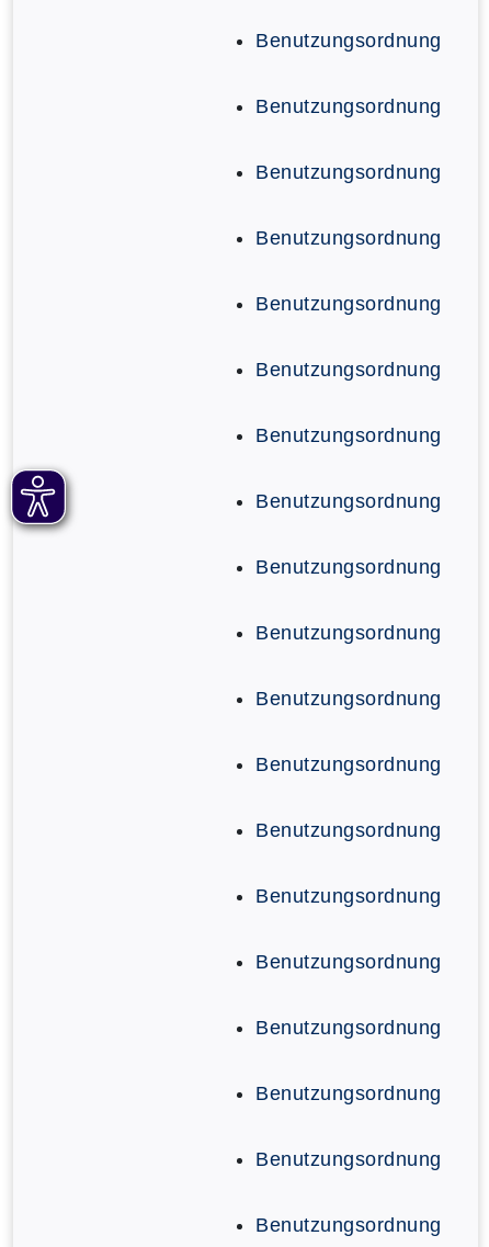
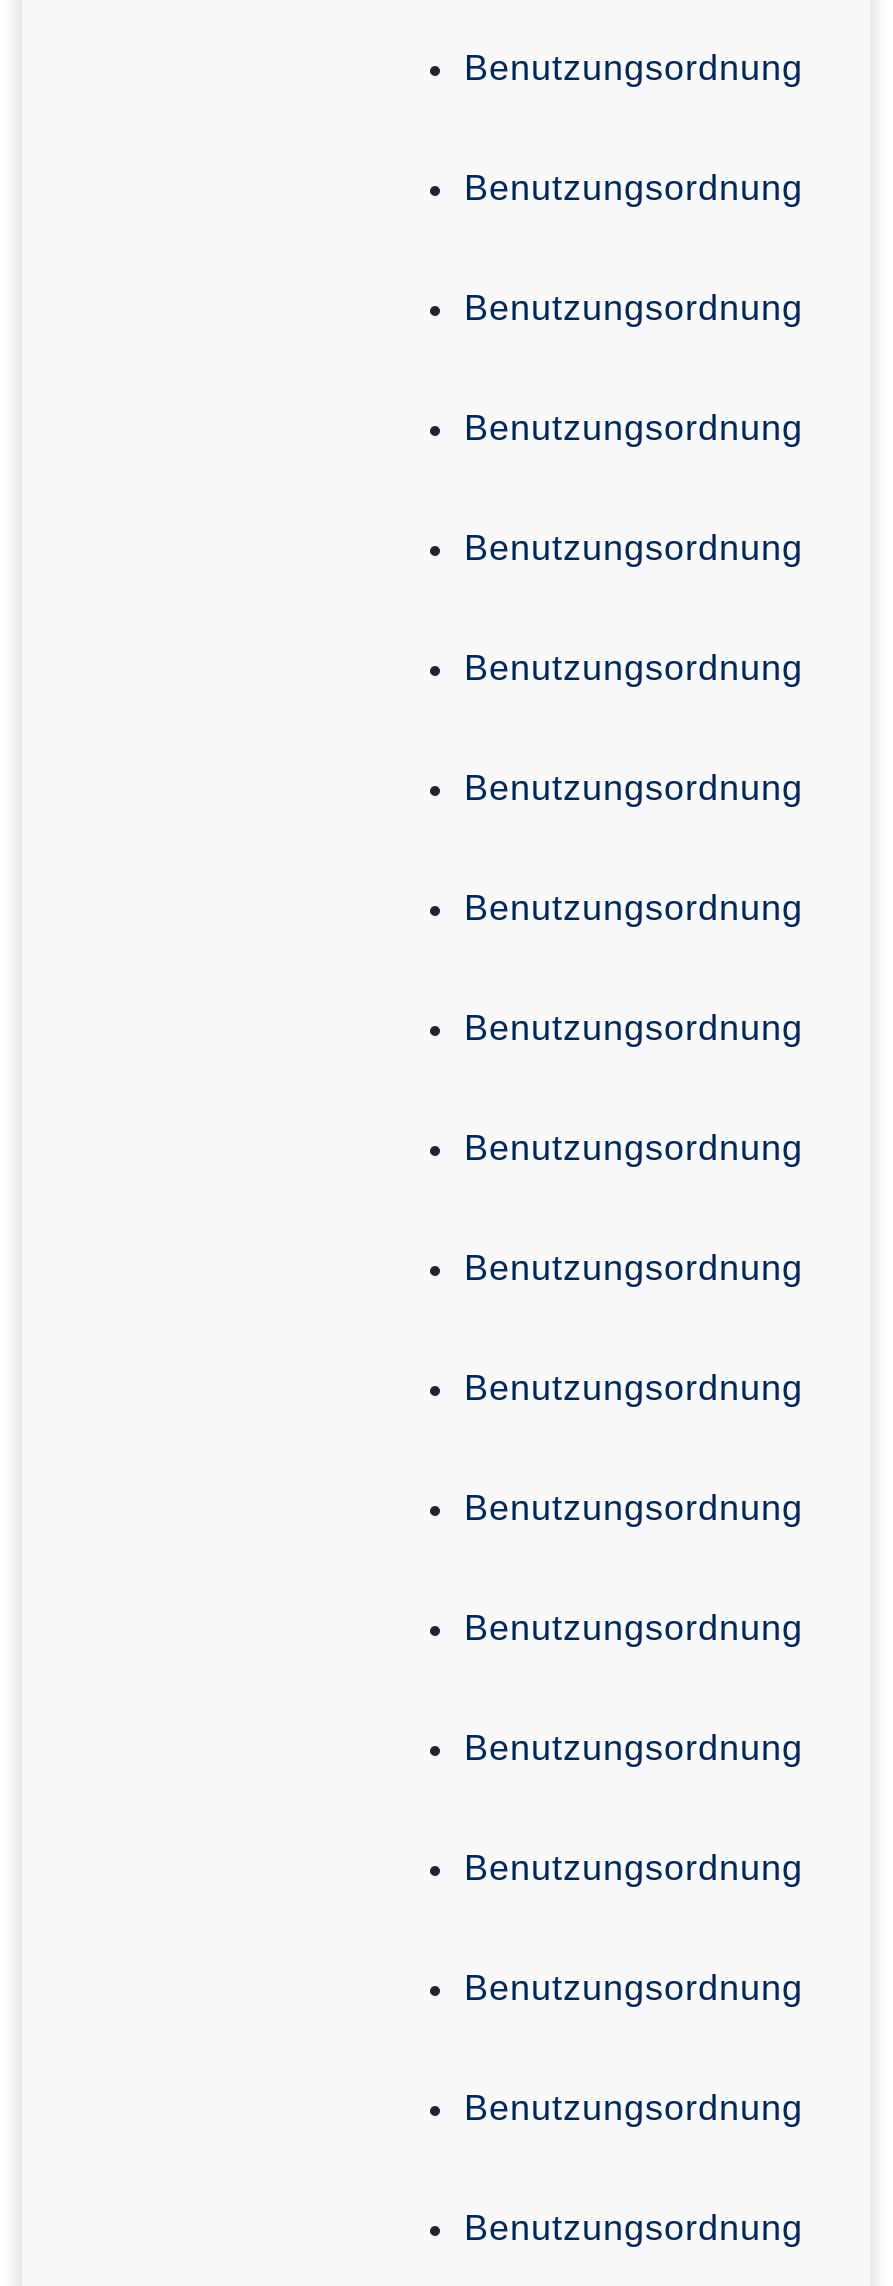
- [image]
